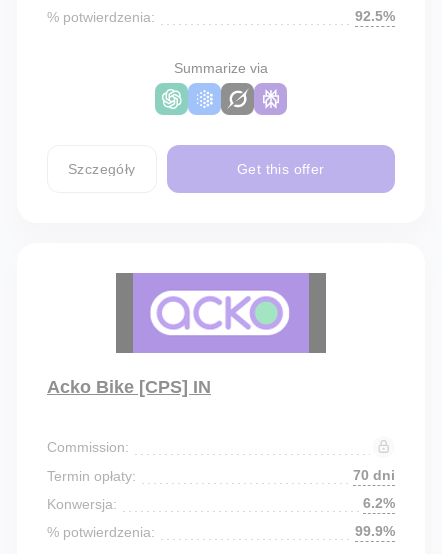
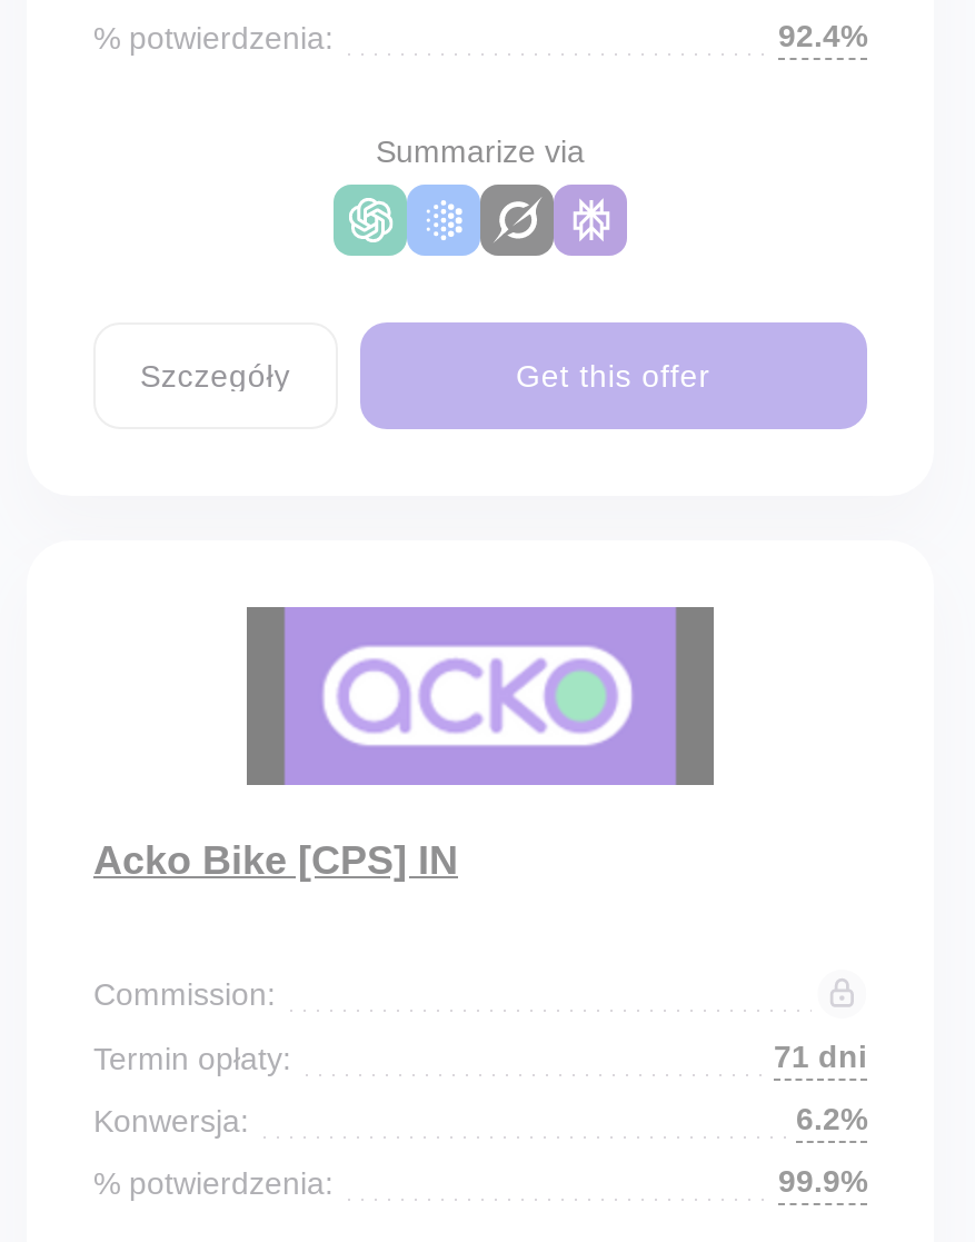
- 92.5%
+ 92.4%

- 70 dni
+ 71 dni
